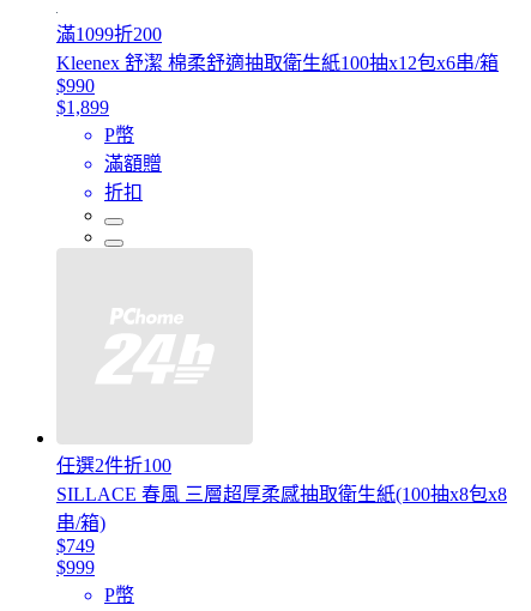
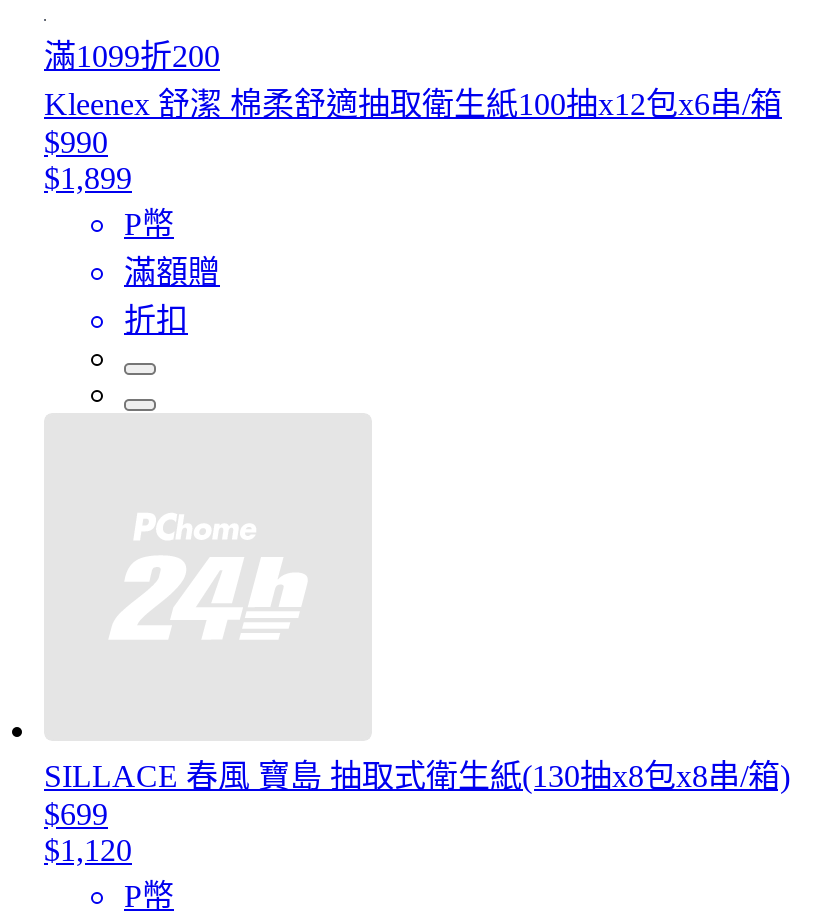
- 任選2件折100
- SILLACE 春風 三層超厚柔感抽取衛生紙(100抽x8包x8
- 串/箱)
- $749
- $999
+ SILLACE 春風 寶島 抽取式衛生紙(130抽x8包x8串/箱)
+ $699
+ $1,120
